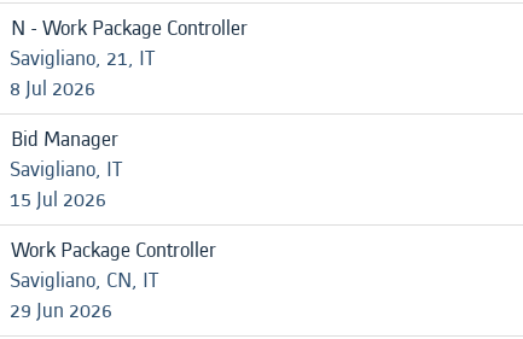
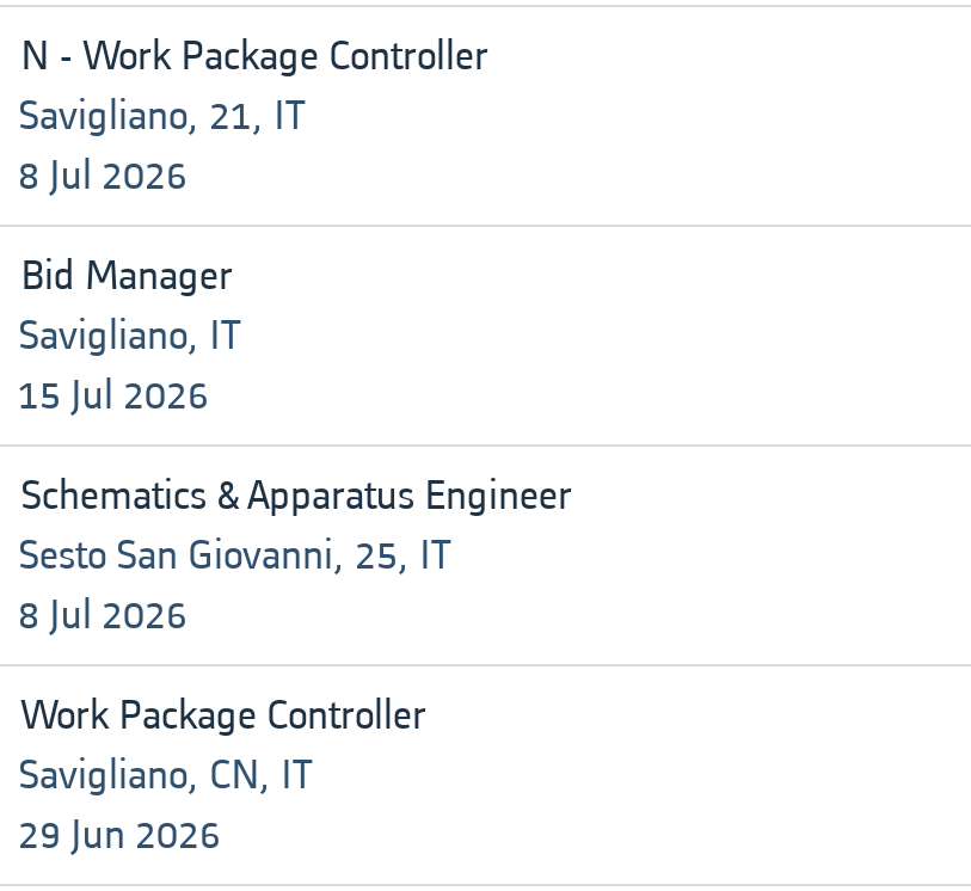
+ Schematics & Apparatus Engineer
+ Sesto San Giovanni, 25, IT
+ 8 Jul 2026
